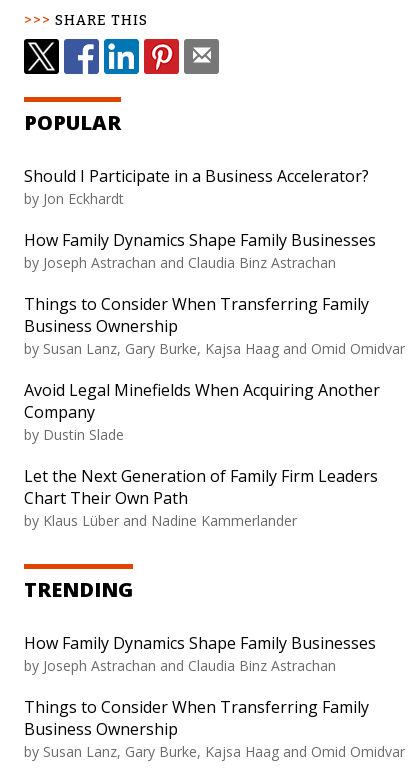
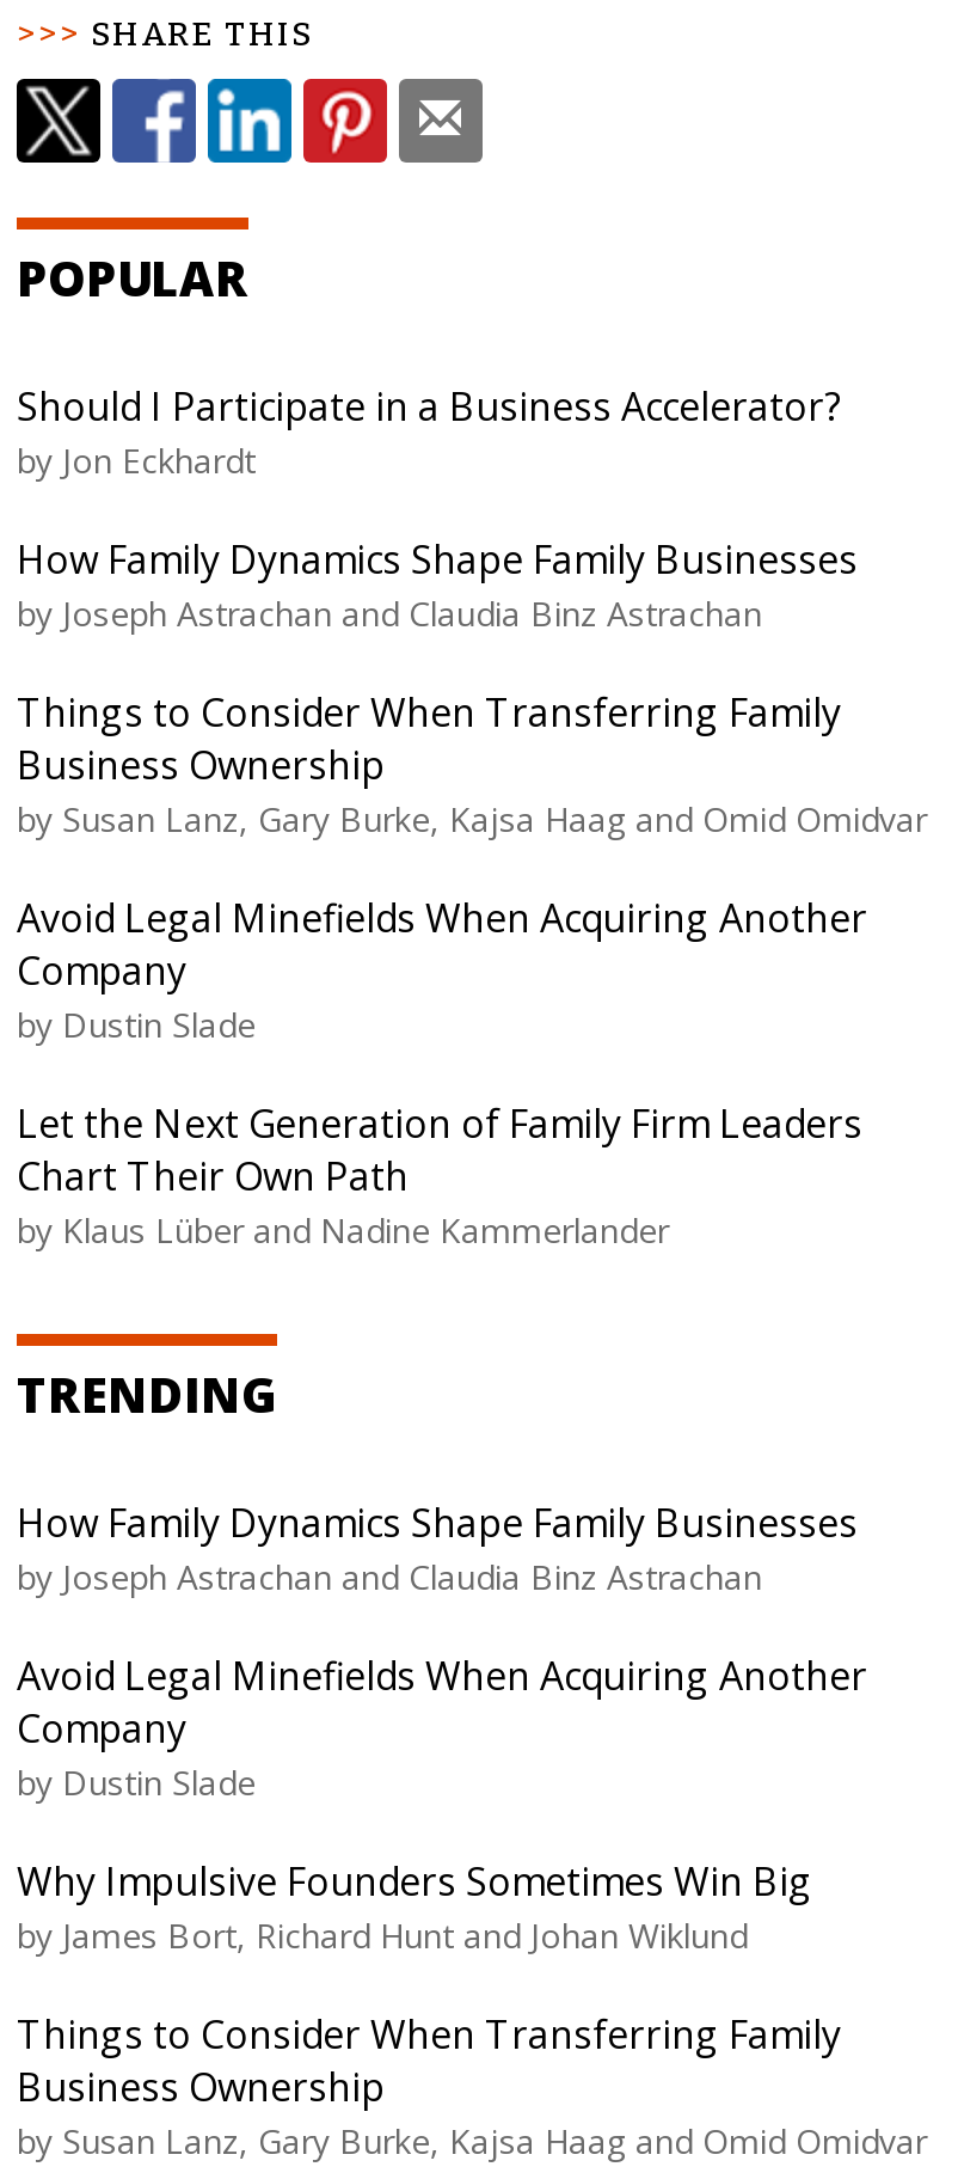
+ Avoid Legal Minefields When Acquiring Another
+ Company
+ by Dustin Slade
+ Why Impulsive Founders Sometimes Win Big
+ by James Bort, Richard Hunt and Johan Wiklund
